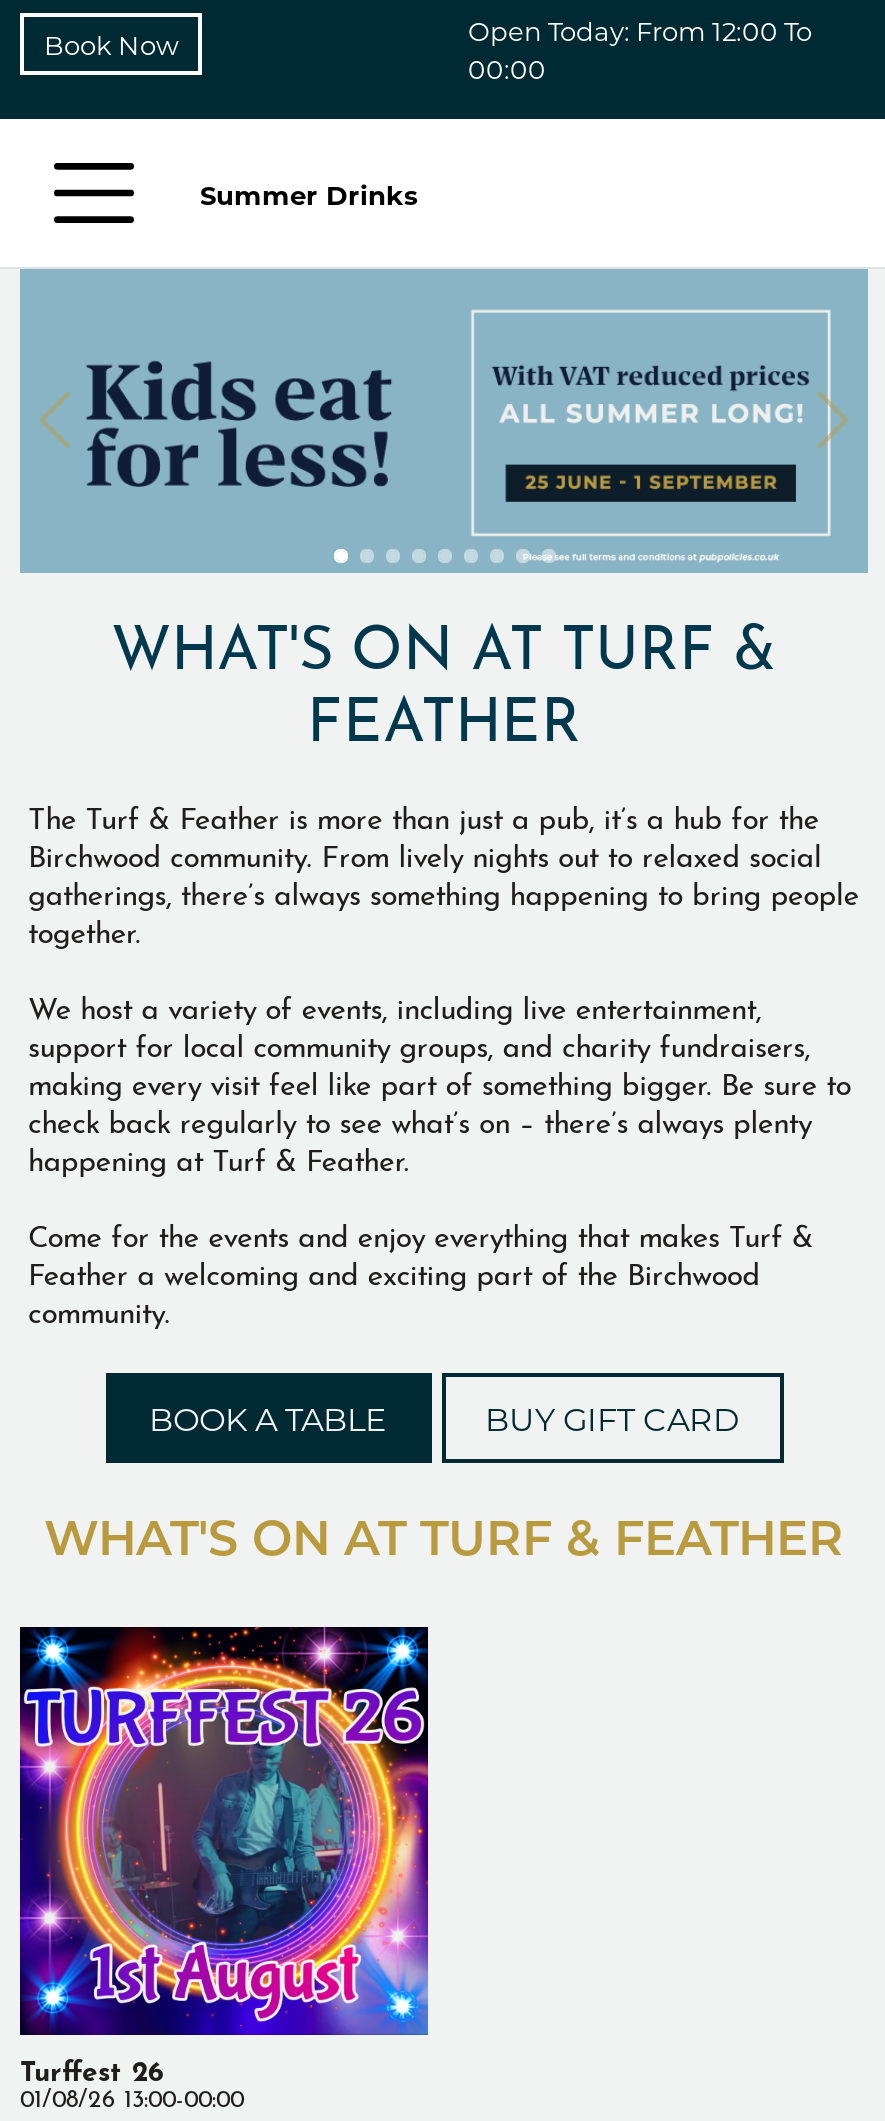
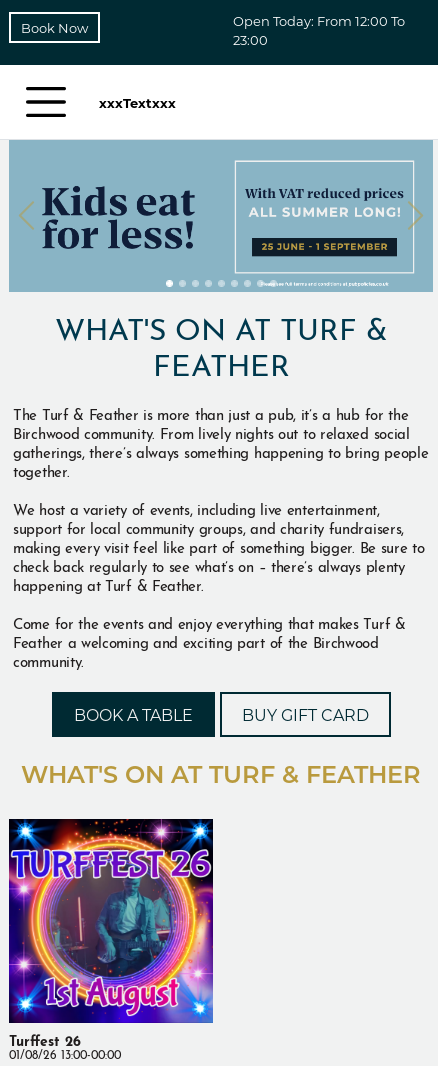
- 00:00
+ 23:00

- Summer Drinks
+ xxxTextxxx
